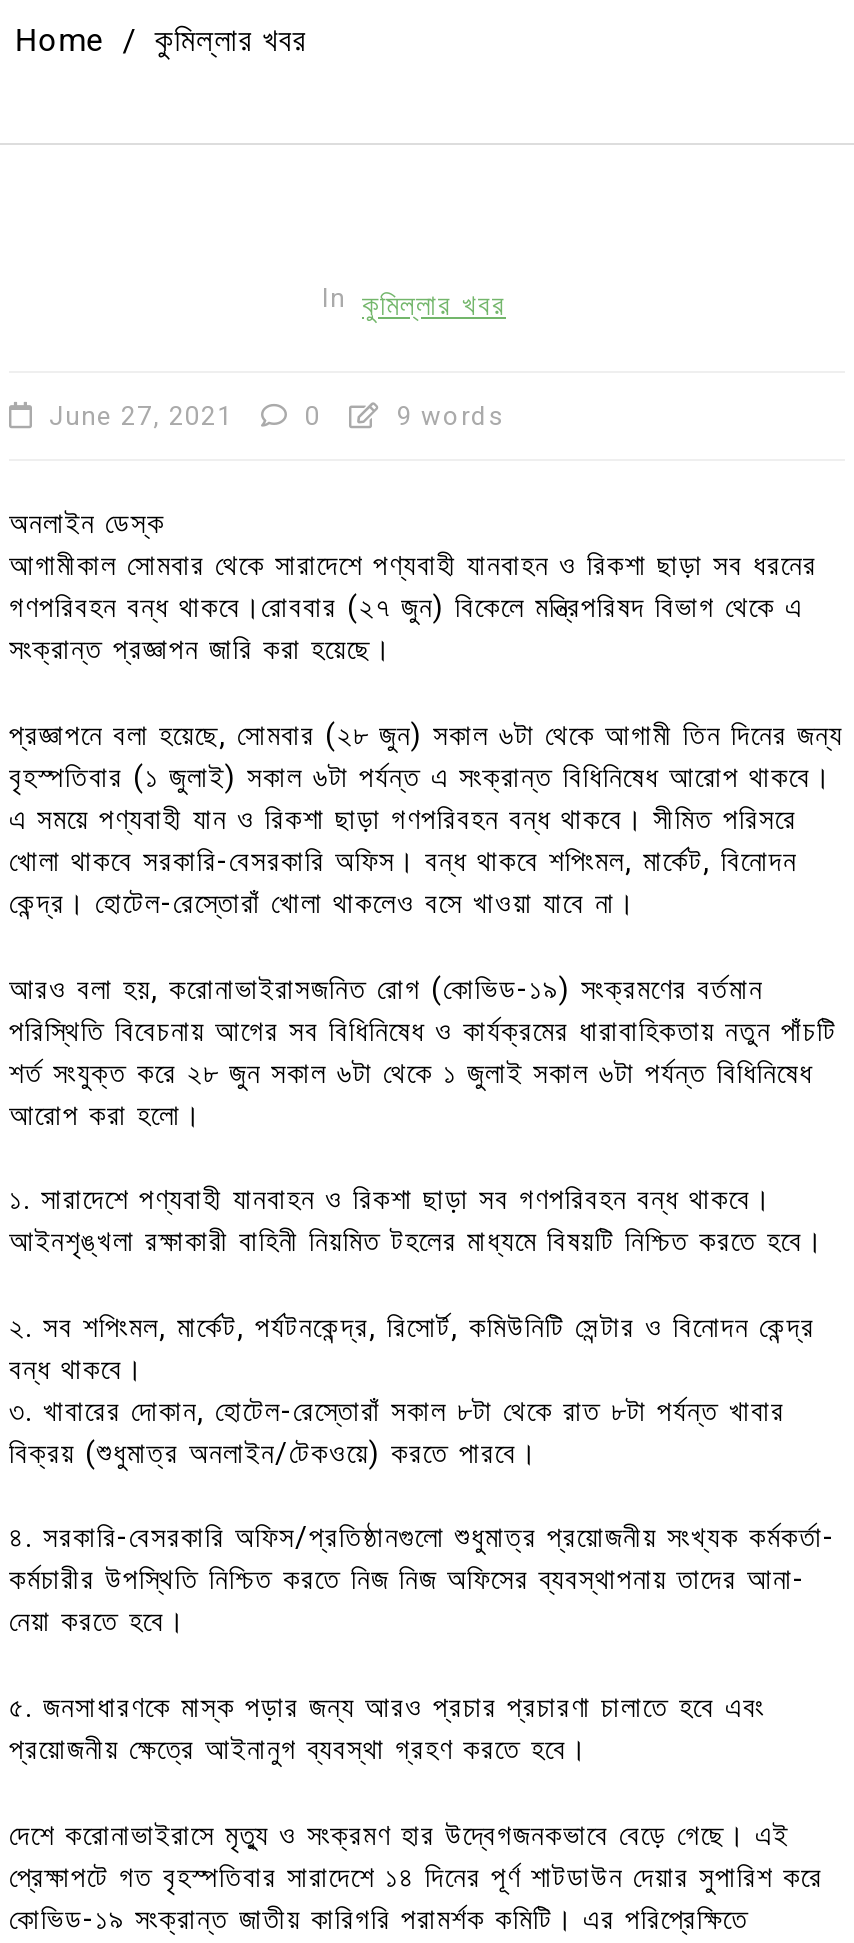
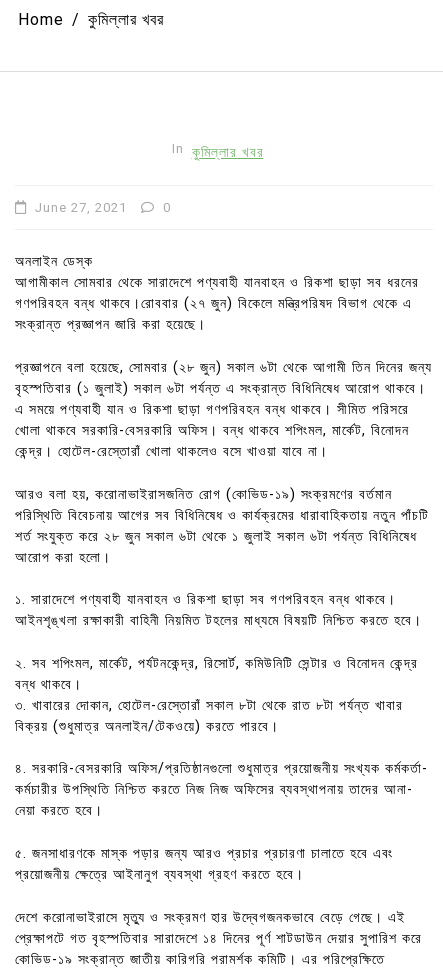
- 9 words
